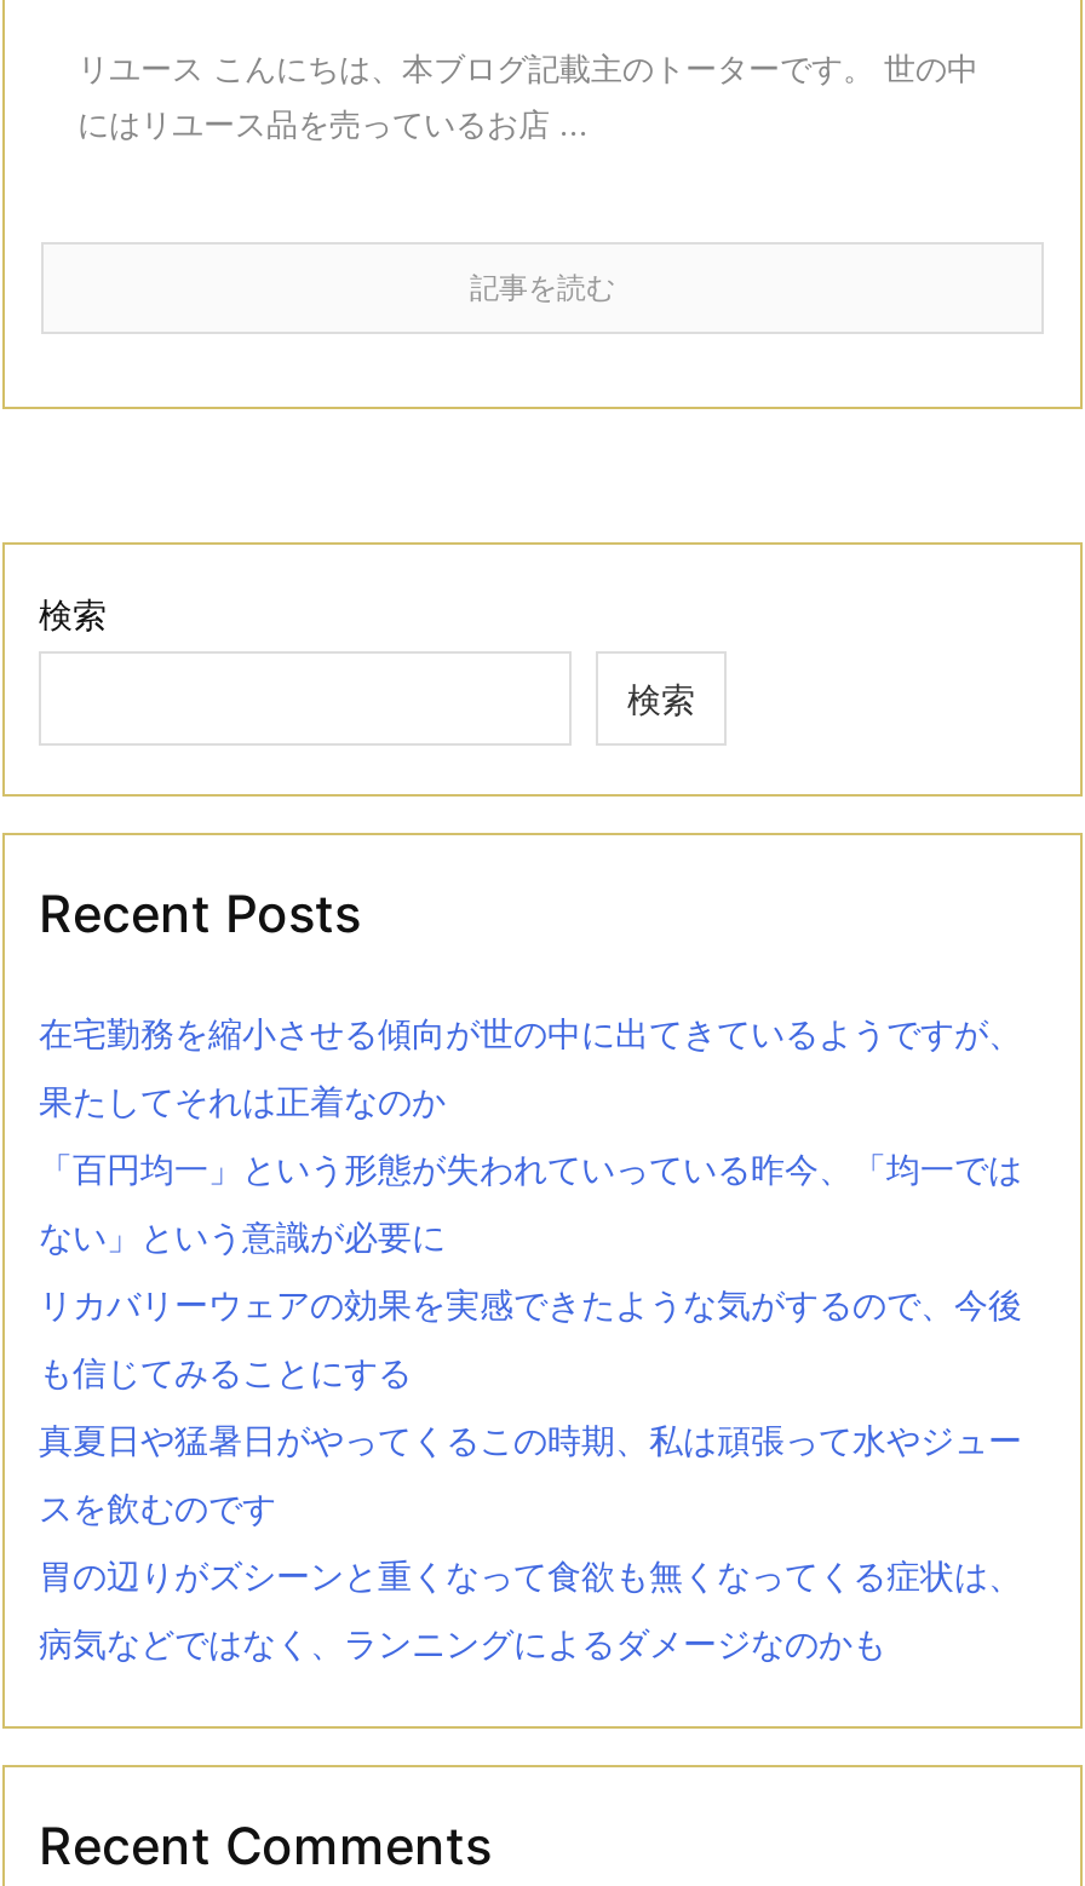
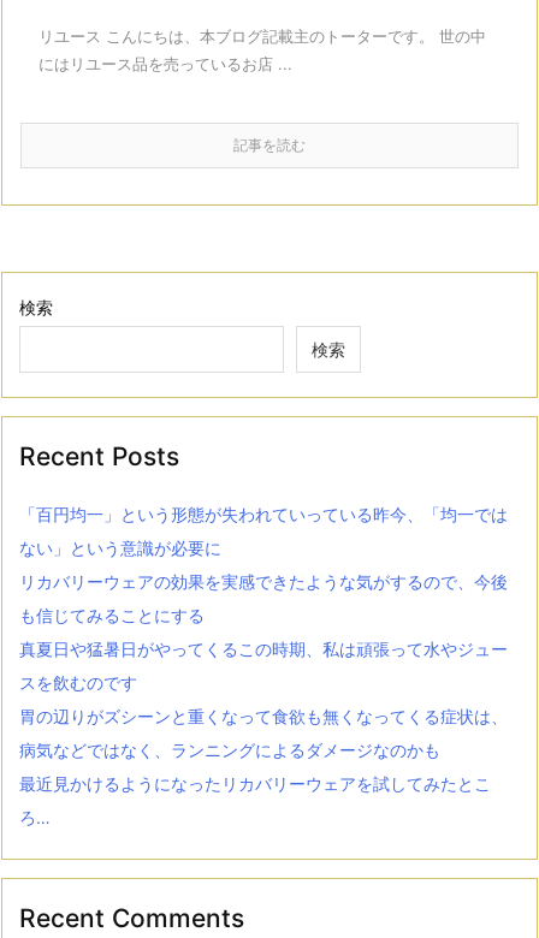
- 在宅勤務を縮小させる傾向が世の中に出てきているようですが、
- 果たしてそれは正着なのか

moved up: 「百円均一」という形態が失われていっている昨今、「均一では | ない」という意識が必要に | リカバリーウェアの効果を実感できたような気がするので、今後 | も信じてみることにする | 真夏日や猛暑日がやってくるこの時期、私は頑張って水やジュー | スを飲むのです | 胃の辺りがズシーンと重くなって食欲も無くなってくる症状は、 | 病気などではなく、ランニングによるダメージなのかも

+ 最近見かけるようになったリカバリーウェアを試してみたとこ
+ ろ…
